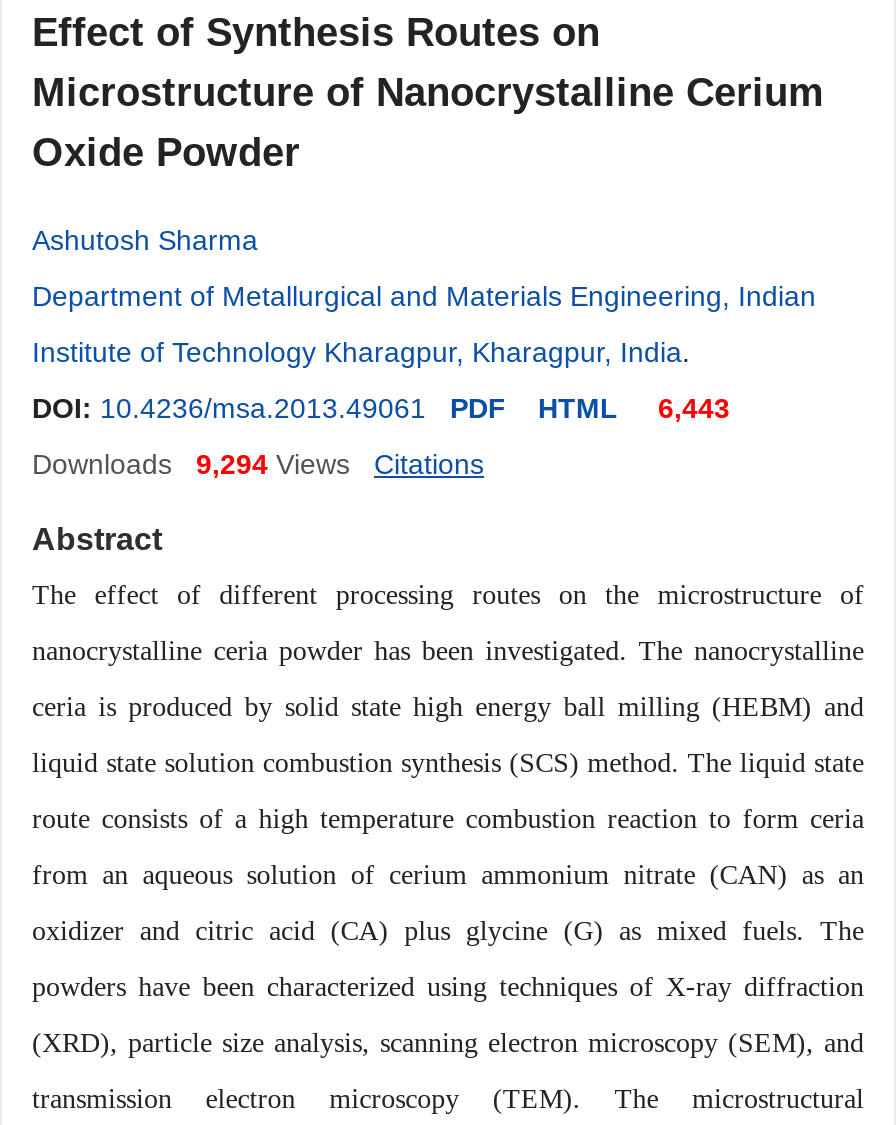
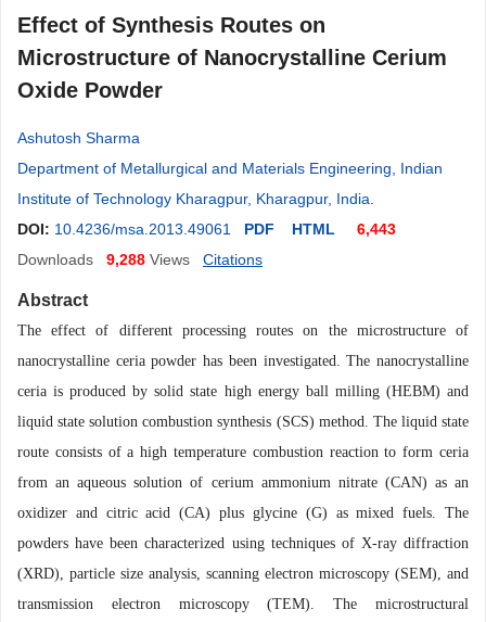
- Downloads 9,294 Views
+ Downloads 9,288 Views
